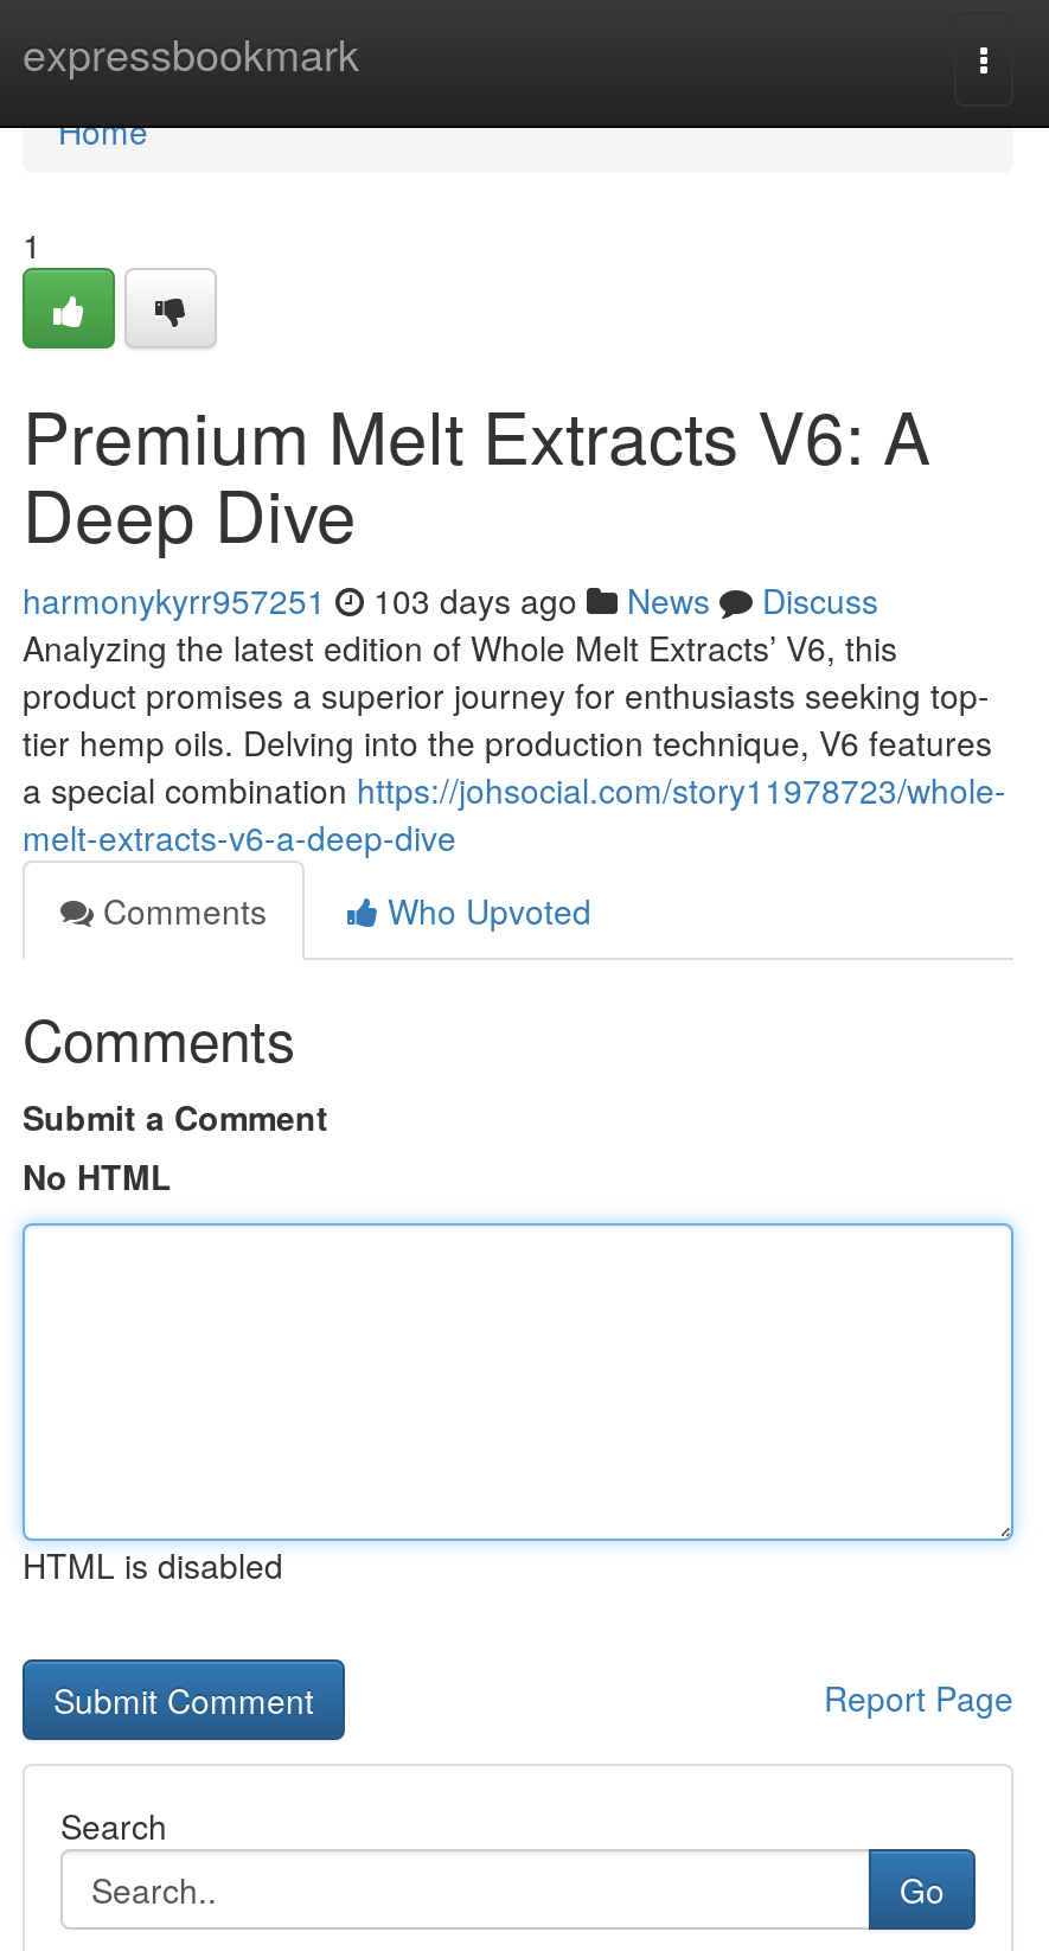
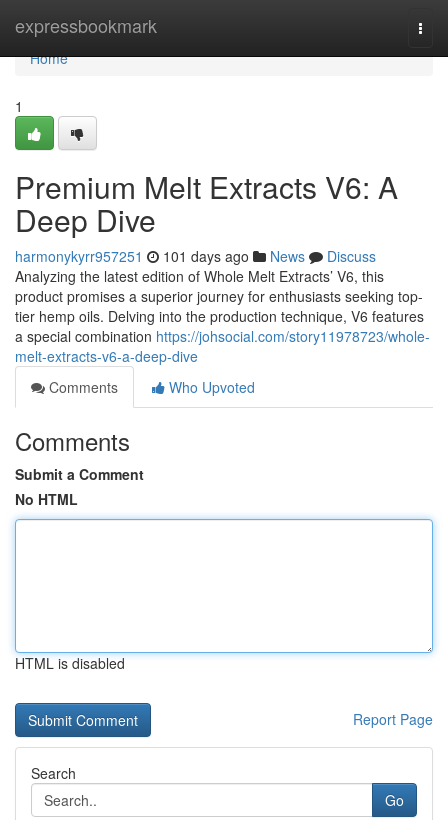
- harmonykyrr957251 103 days ago News Discuss
+ harmonykyrr957251 101 days ago News Discuss
